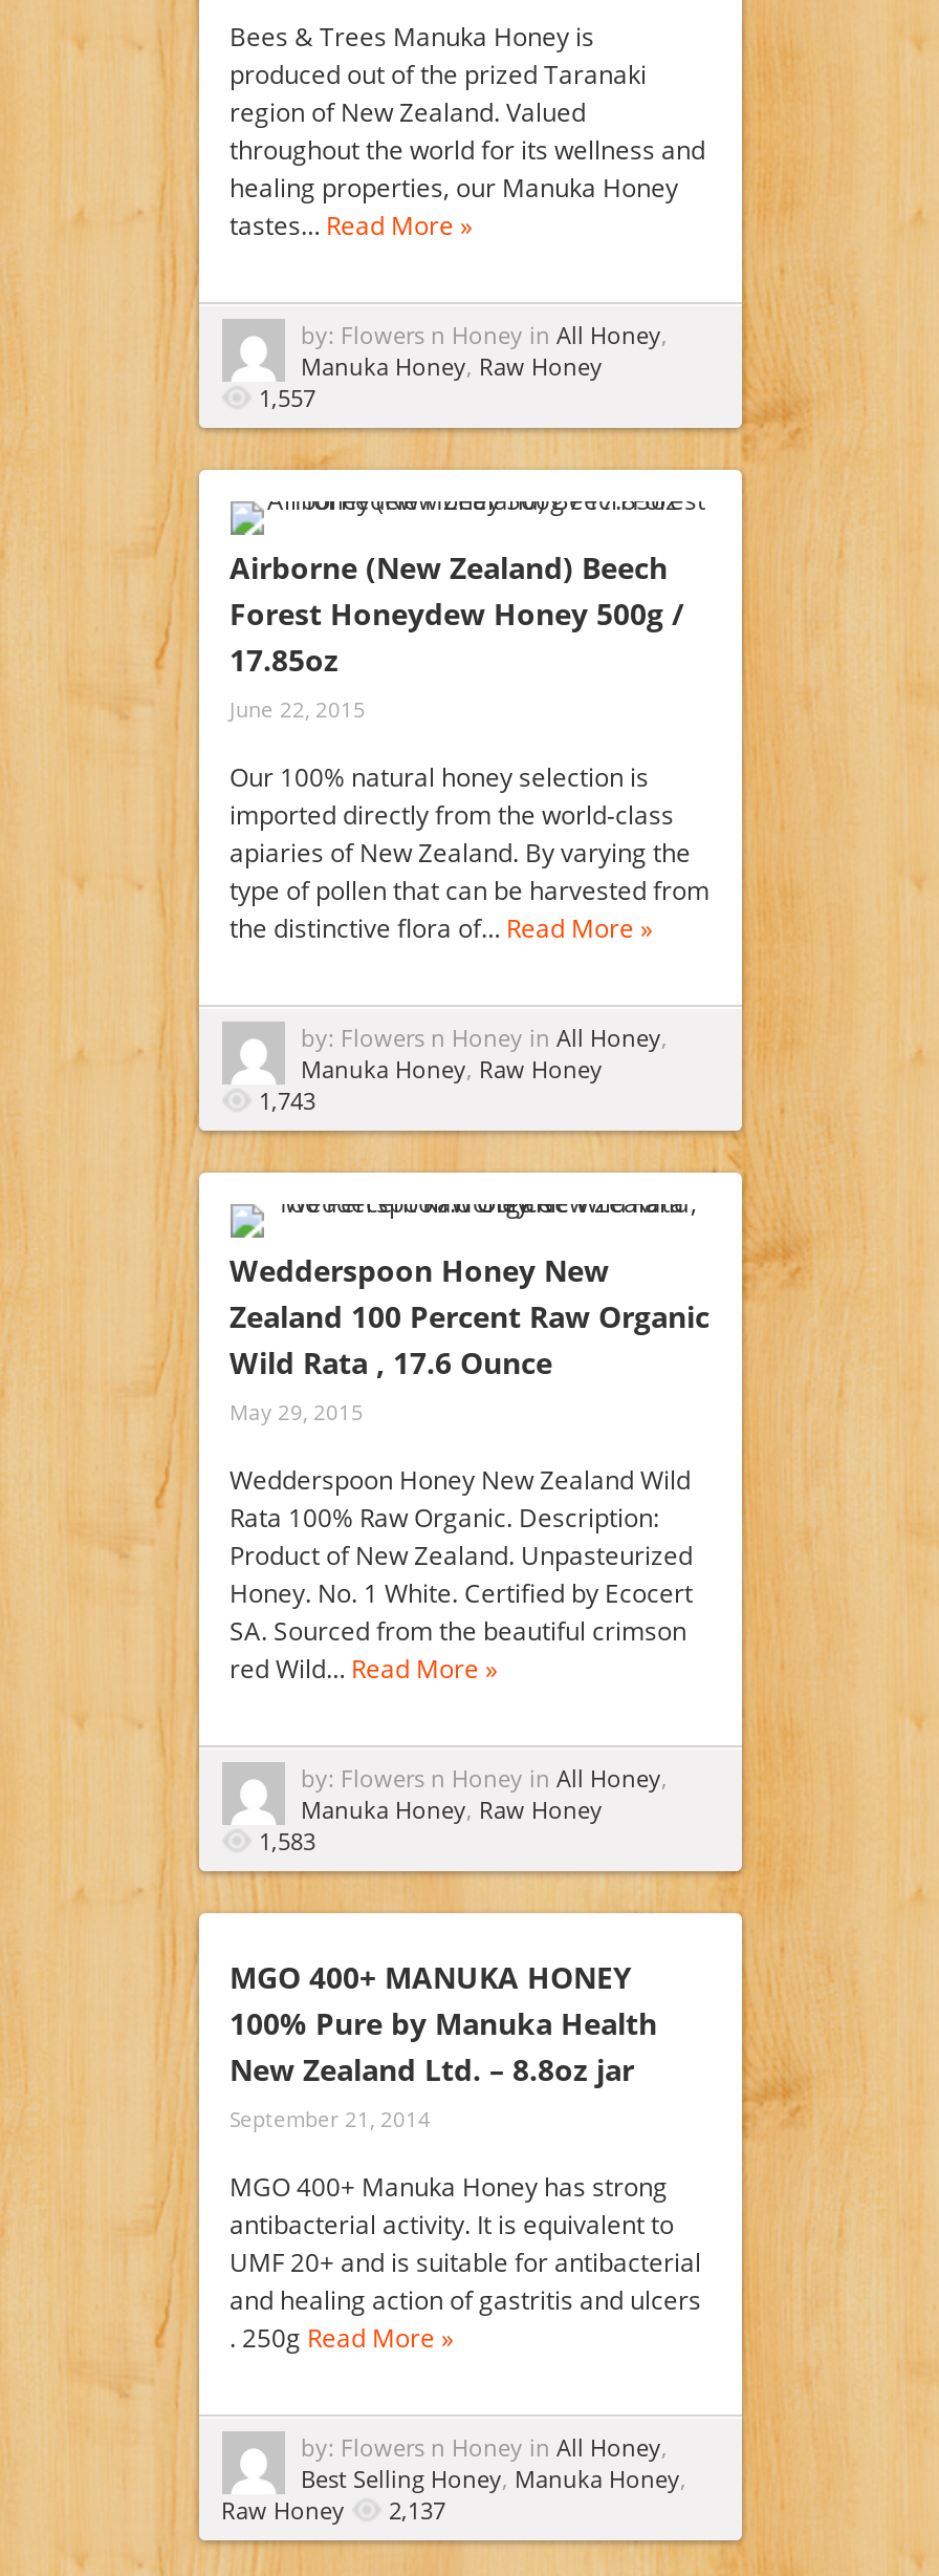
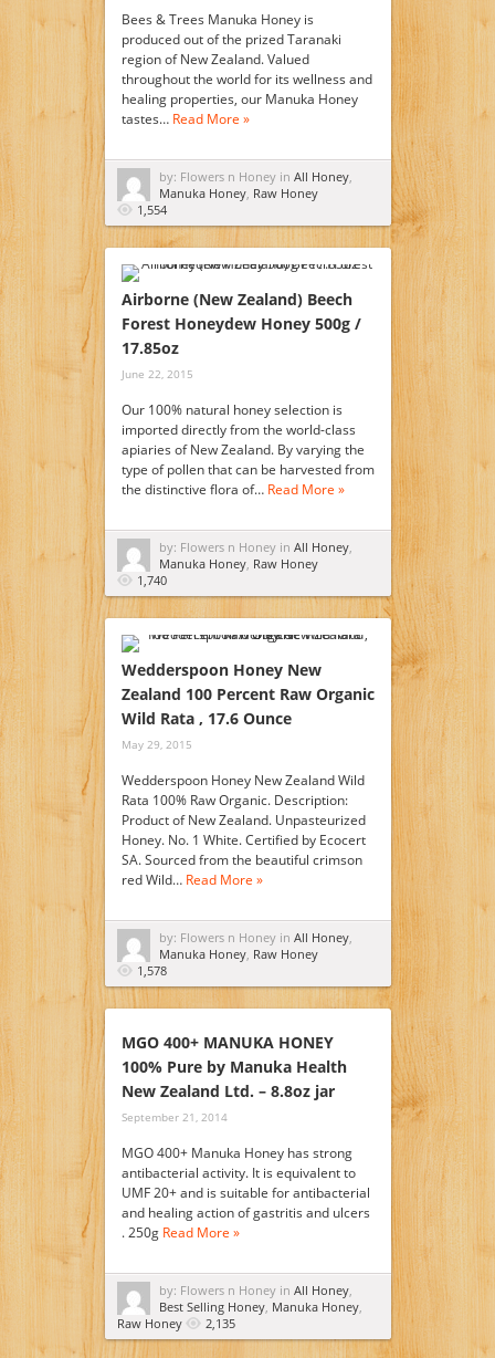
- 1,557
+ 1,554

- 1,743
+ 1,740

- 1,583
+ 1,578

- Raw Honey 2,137
+ Raw Honey 2,135
